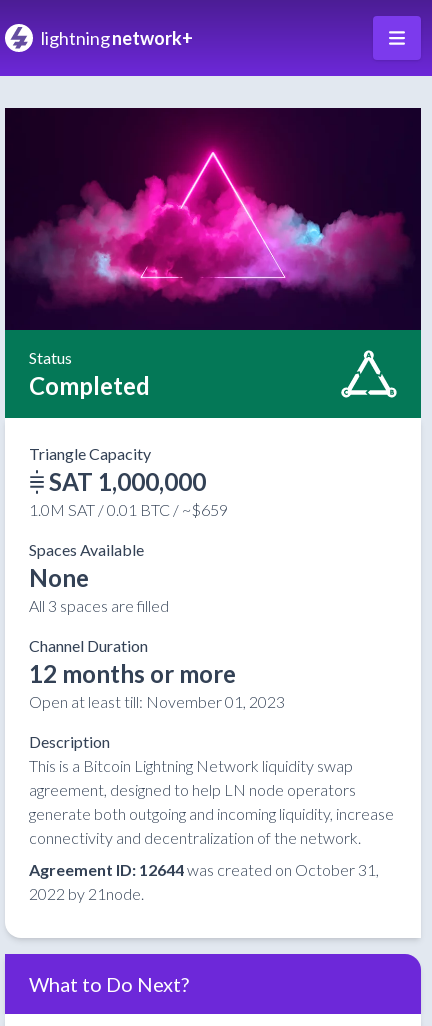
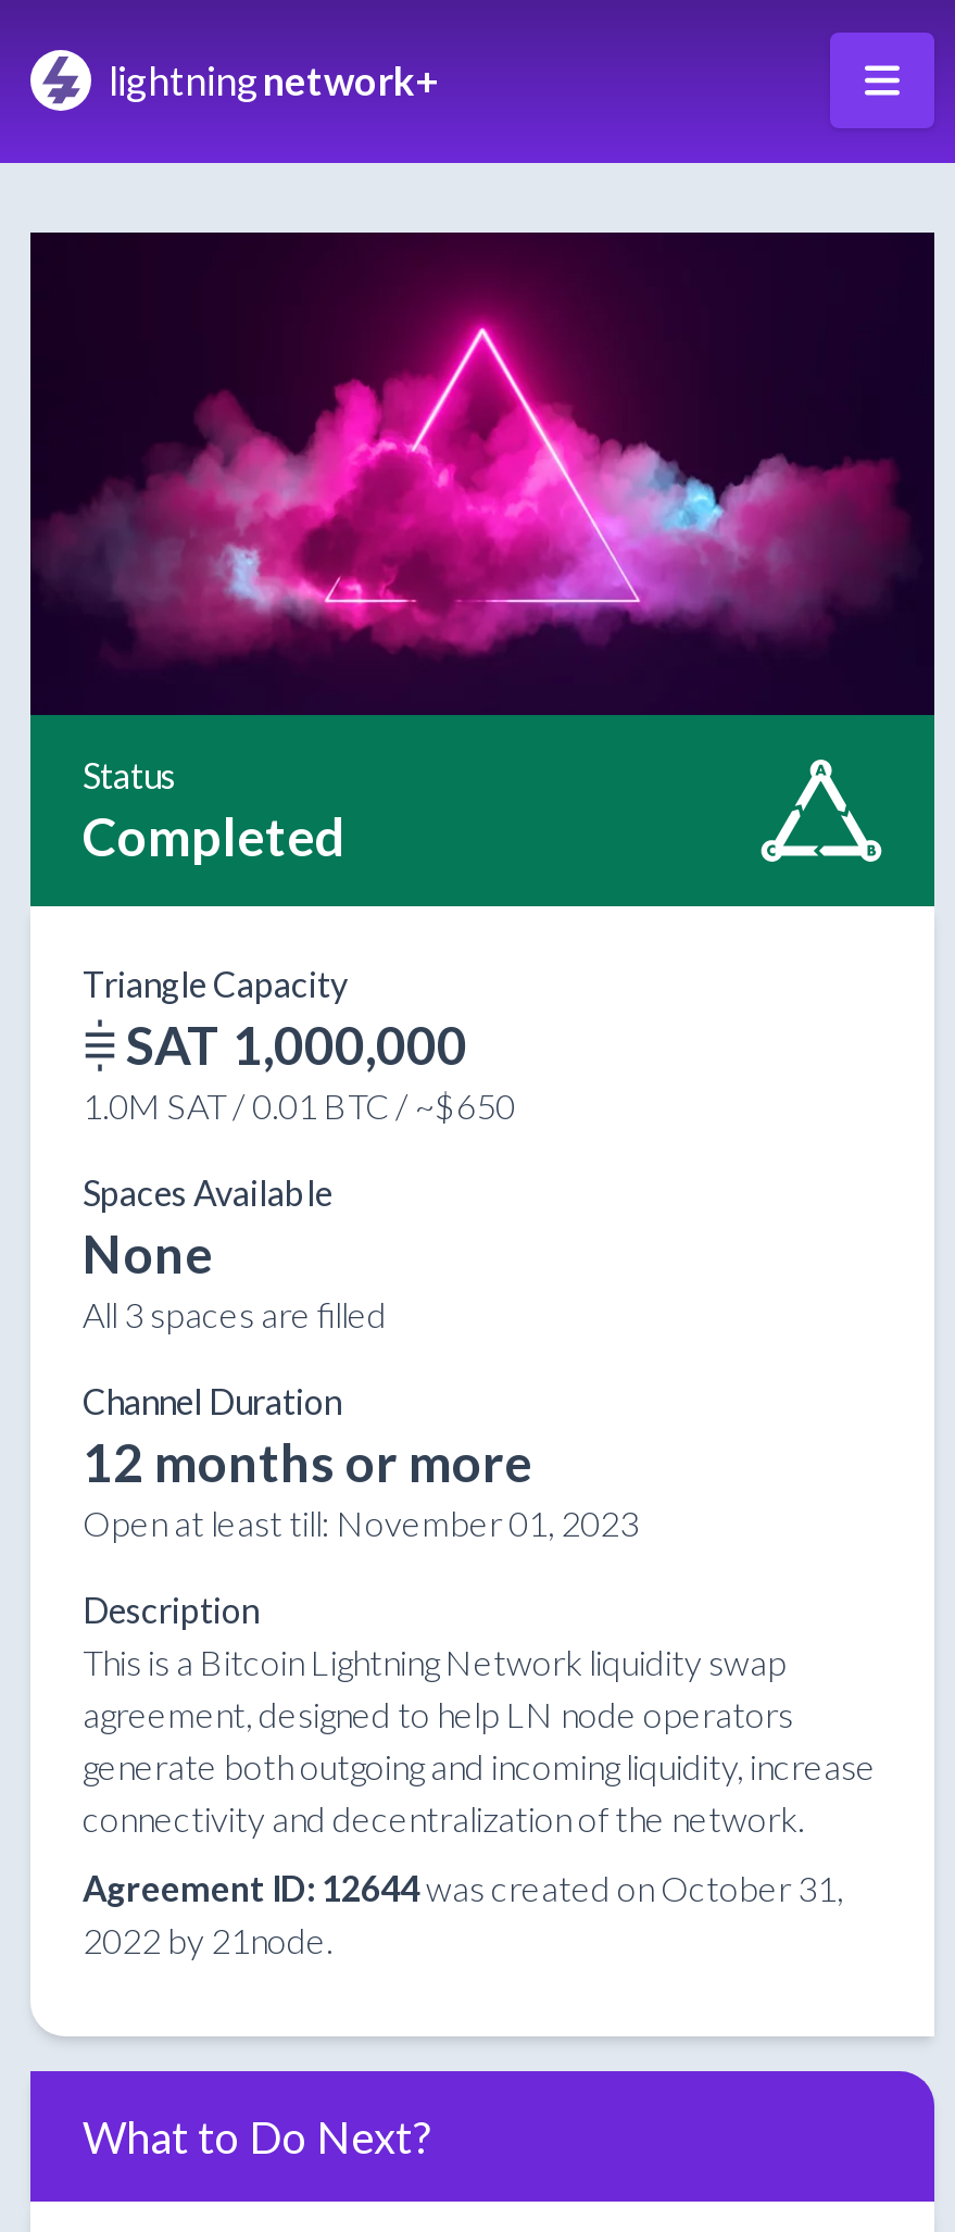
- 1.0M SAT / 0.01 BTC / ~$659
+ 1.0M SAT / 0.01 BTC / ~$650
